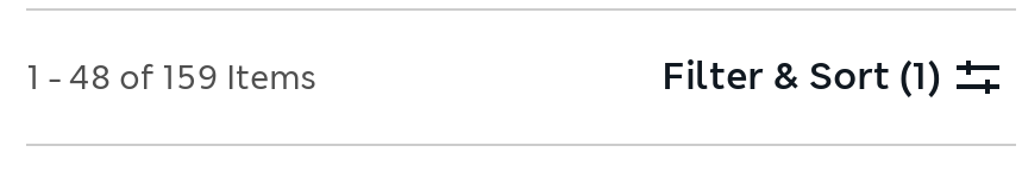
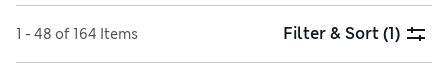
- 1 - 48 of 159 Items
+ 1 - 48 of 164 Items
